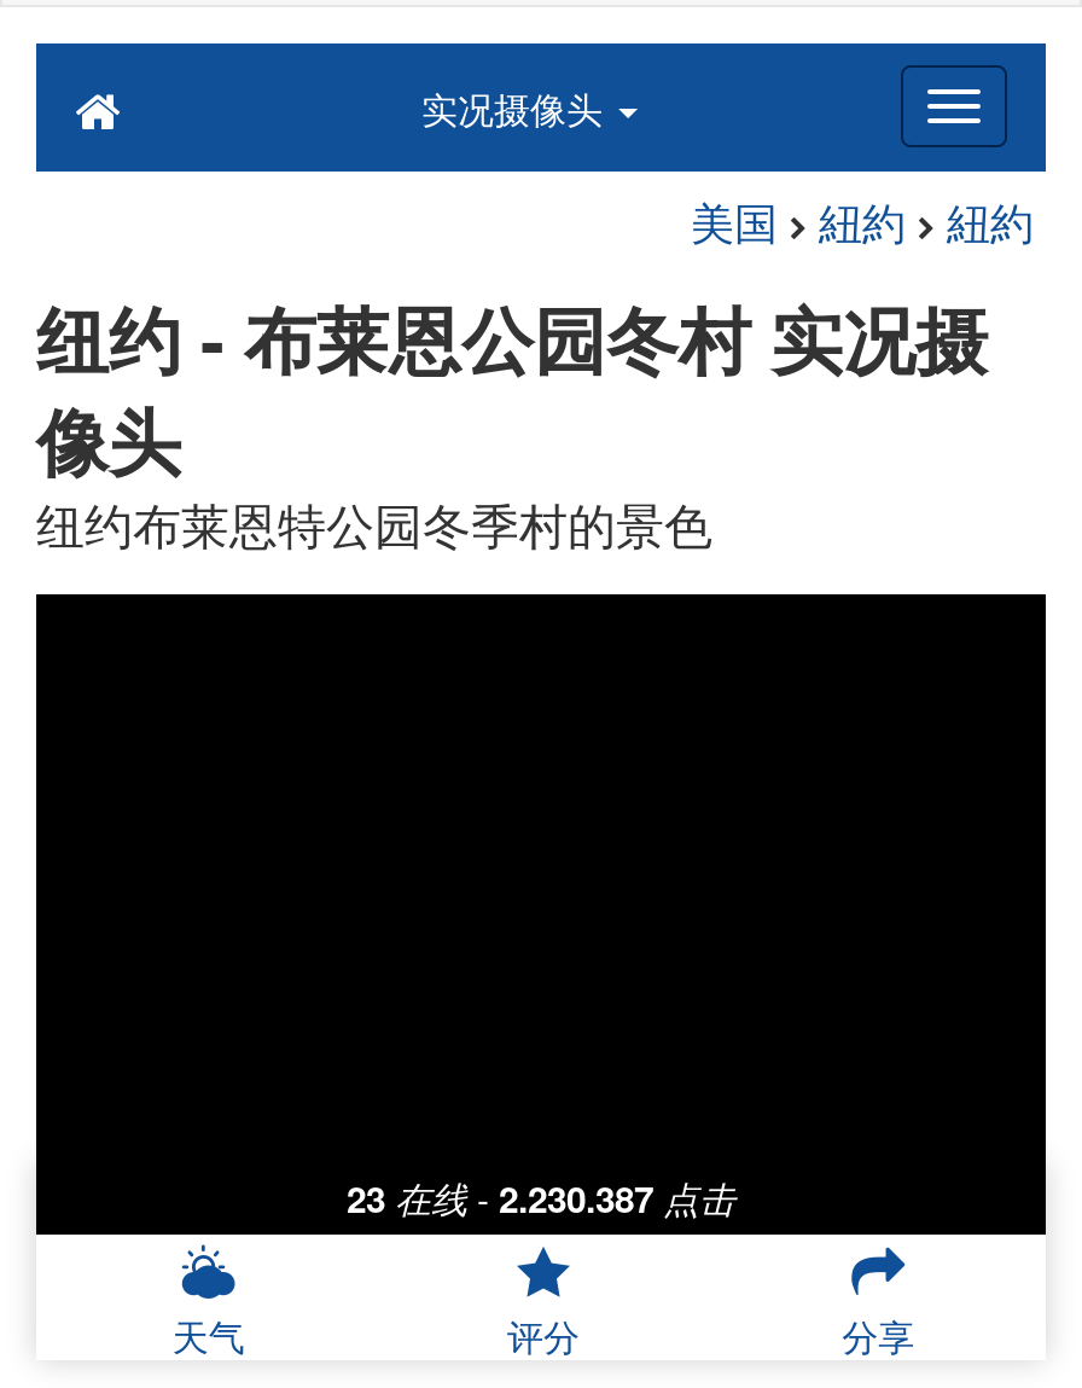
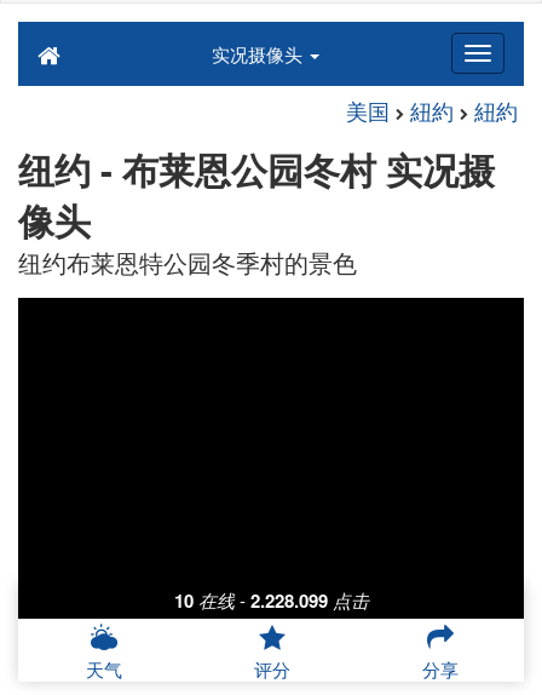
- 23 在线 - 2.230.387 点击
+ 10 在线 - 2.228.099 点击
